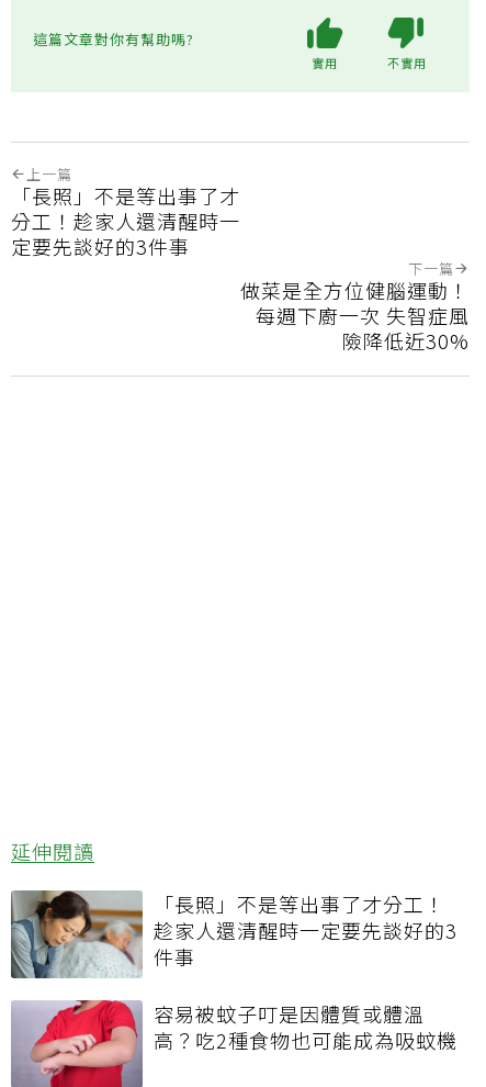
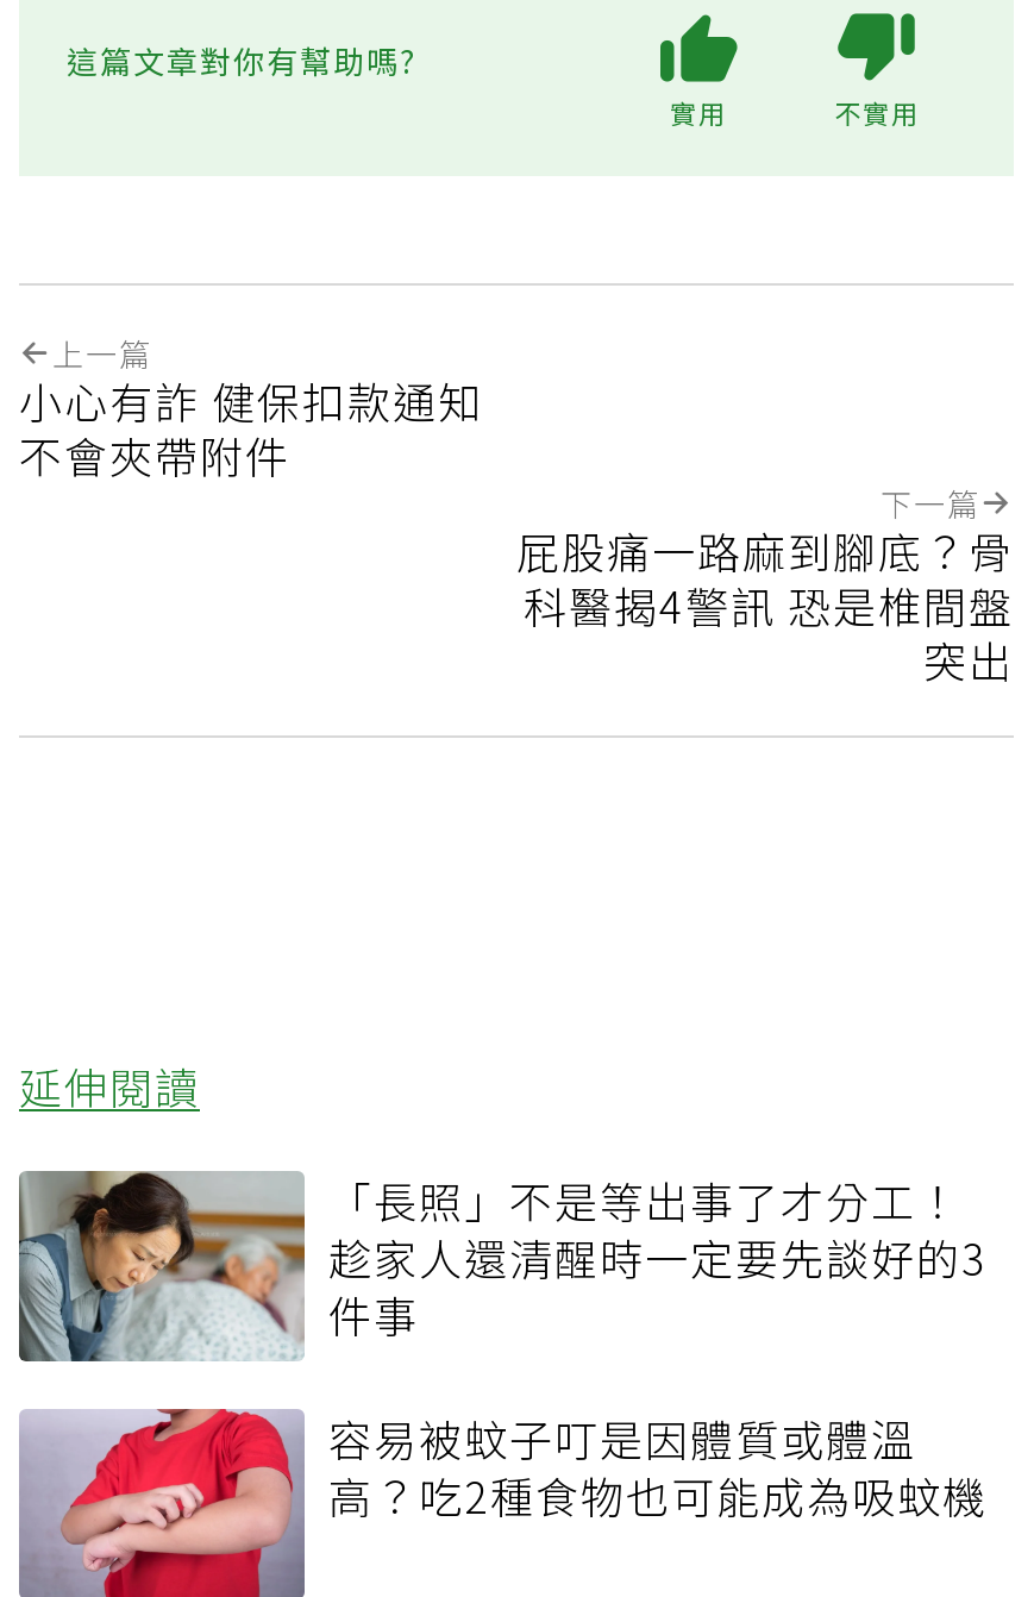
- 「長照」不是等出事了才
- 分工！趁家人還清醒時一
- 定要先談好的3件事
+ 小心有詐 健保扣款通知
+ 不會夾帶附件

- 做菜是全方位健腦運動！
- 每週下廚一次 失智症風
- 險降低近30%
+ 屁股痛一路麻到腳底？骨
+ 科醫揭4警訊 恐是椎間盤
+ 突出
